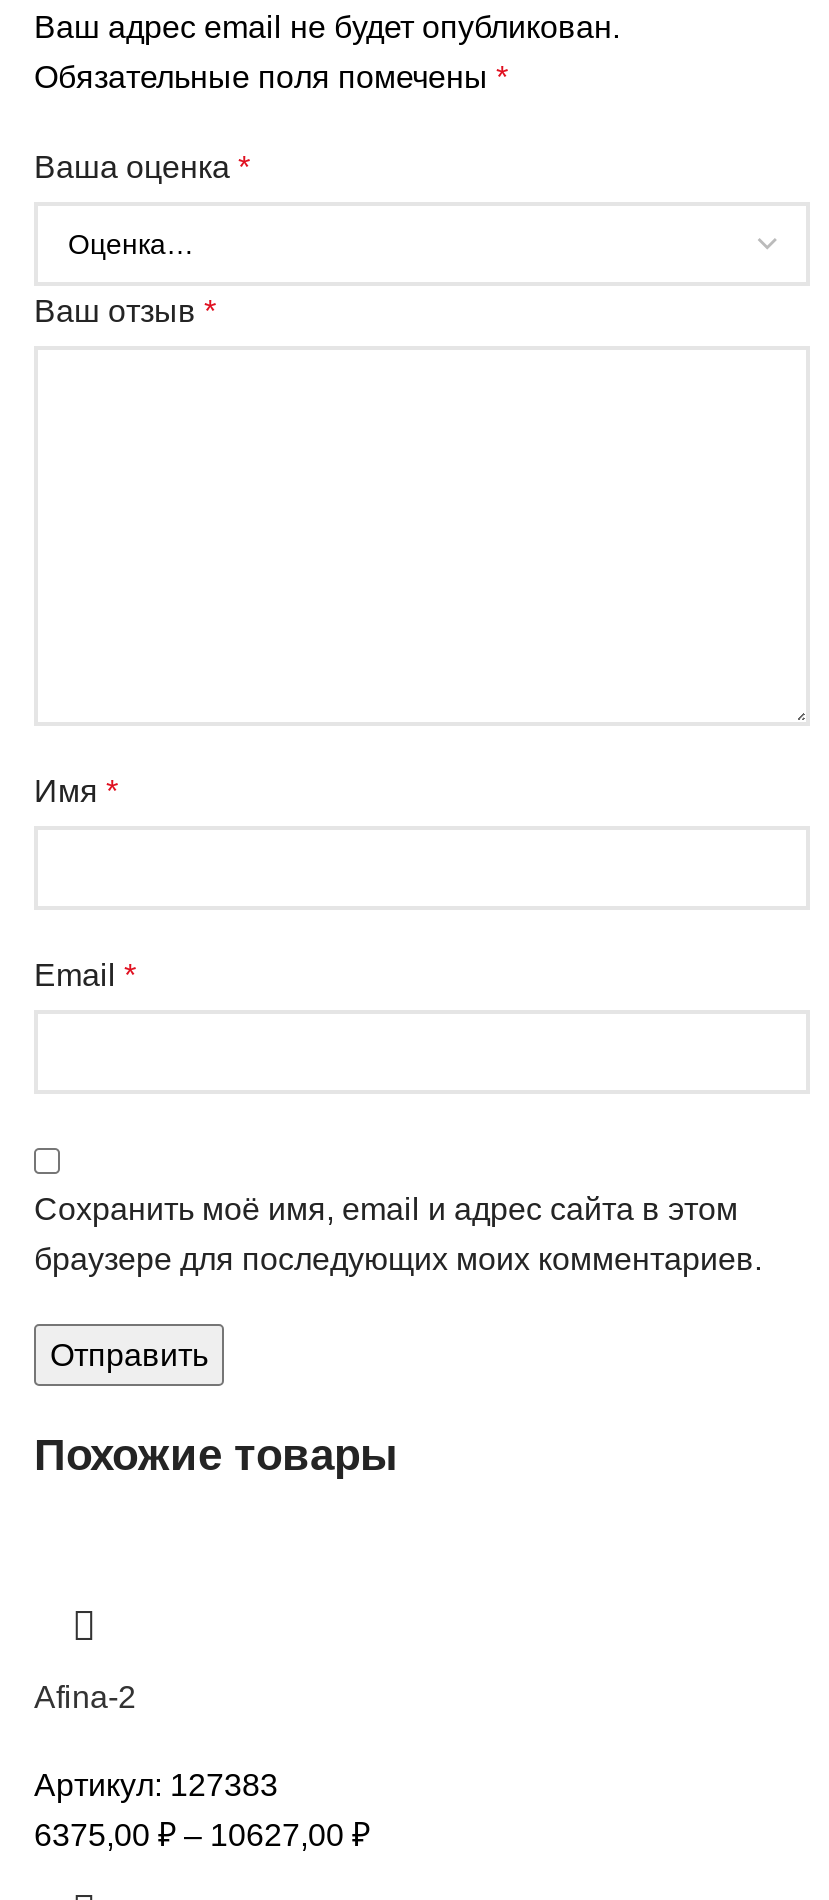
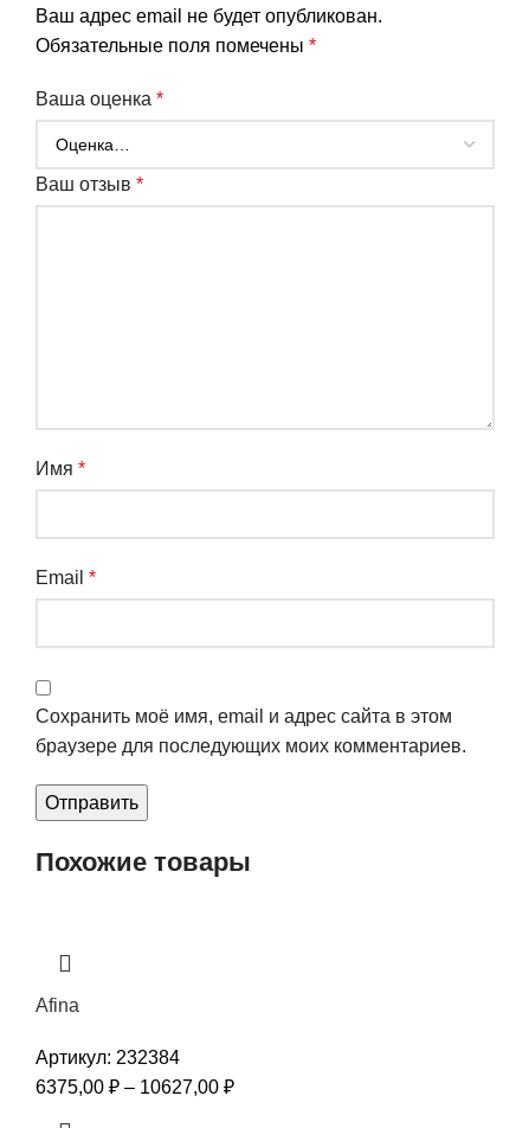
- Afina-2
+ Afina

- Артикул: 127383
+ Артикул: 232384
